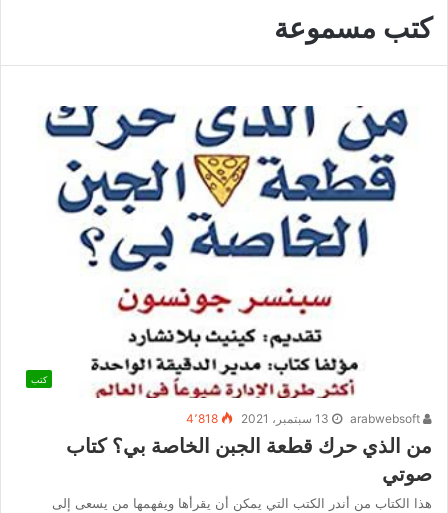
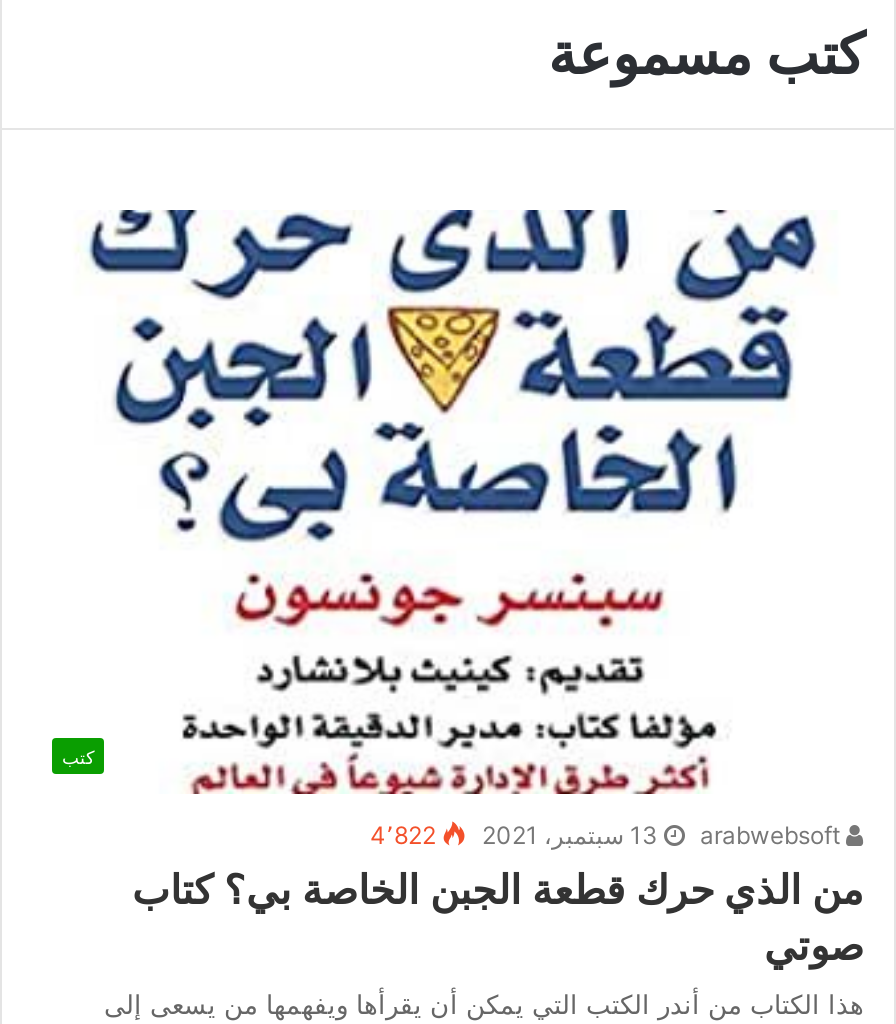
- 4٬818
+ 4٬822
